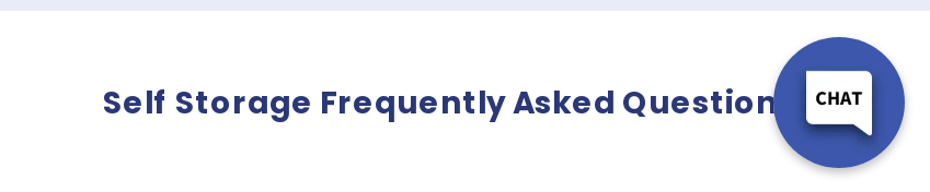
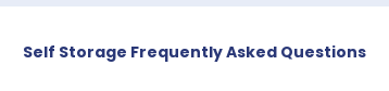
- [image]
